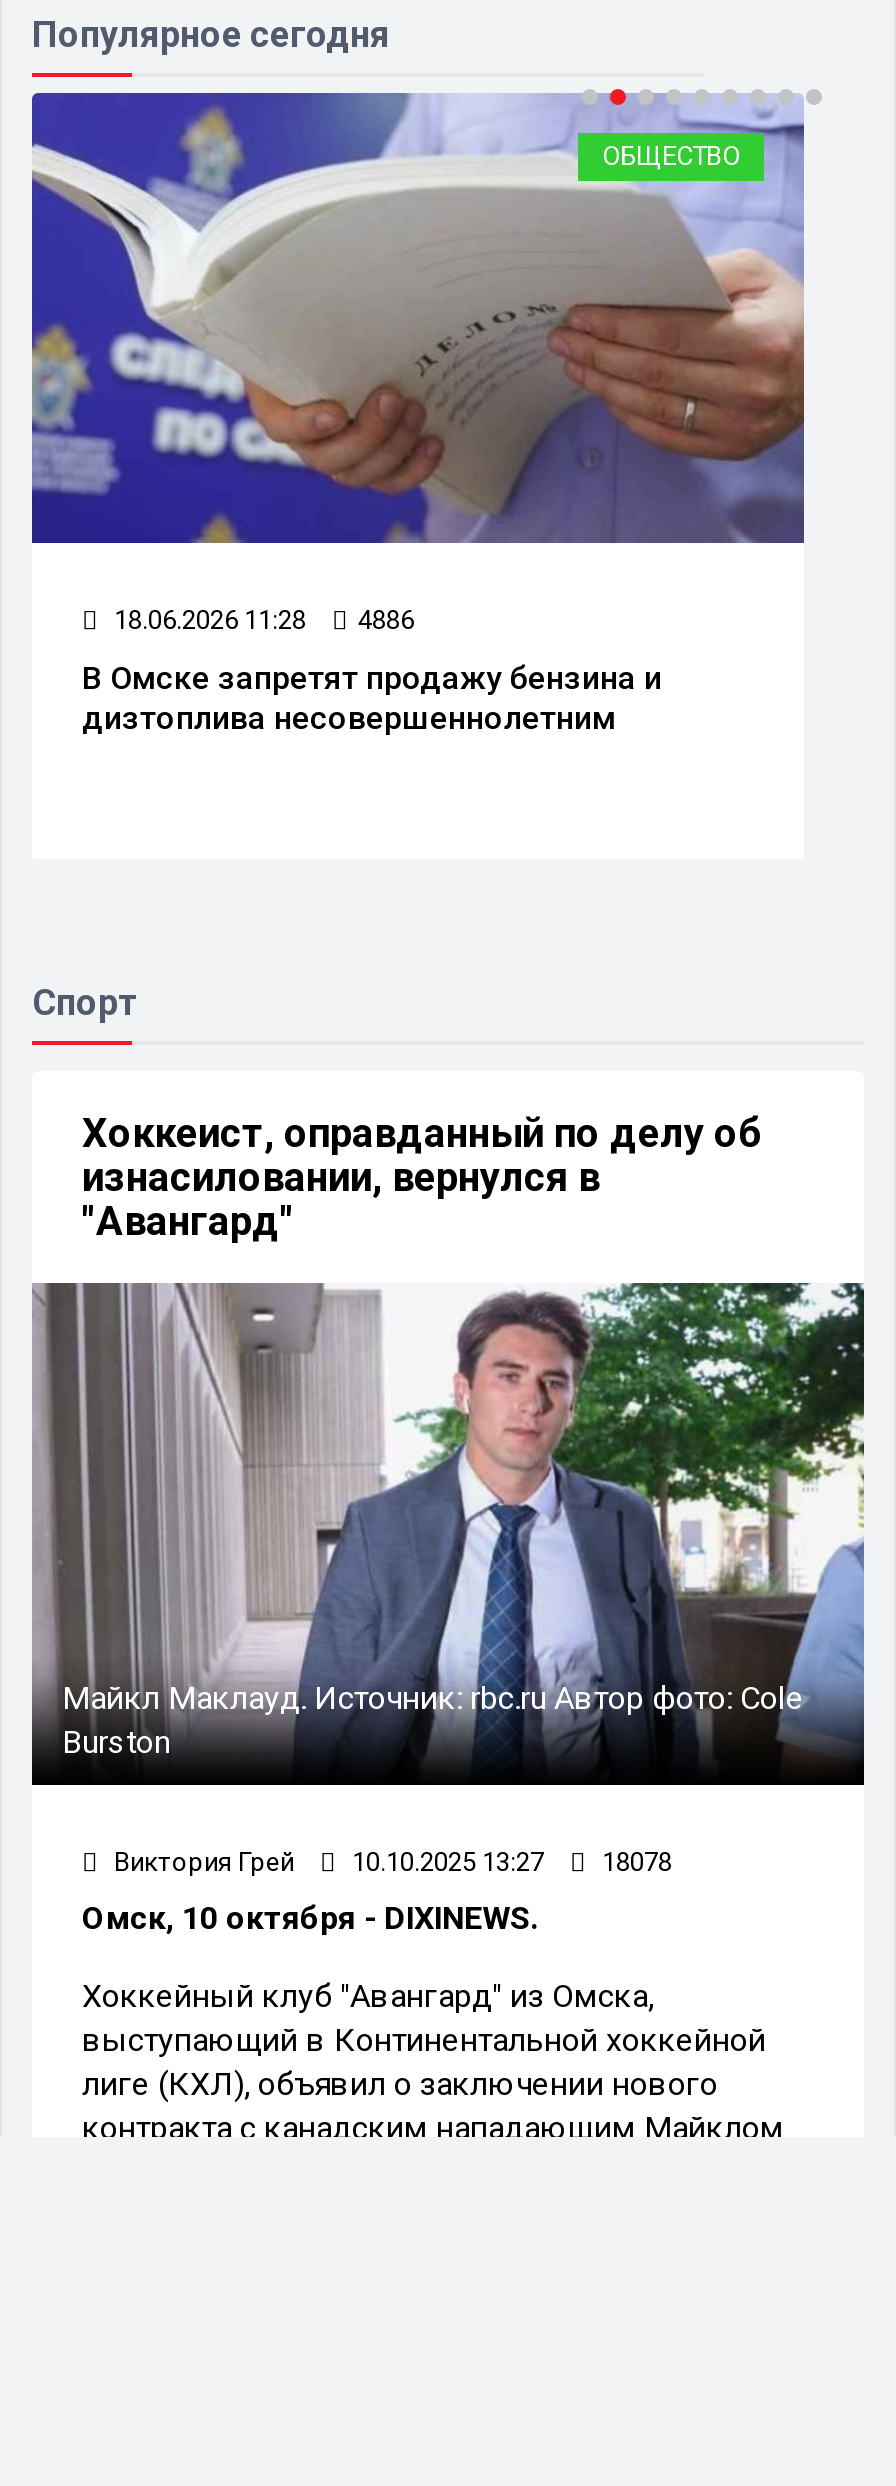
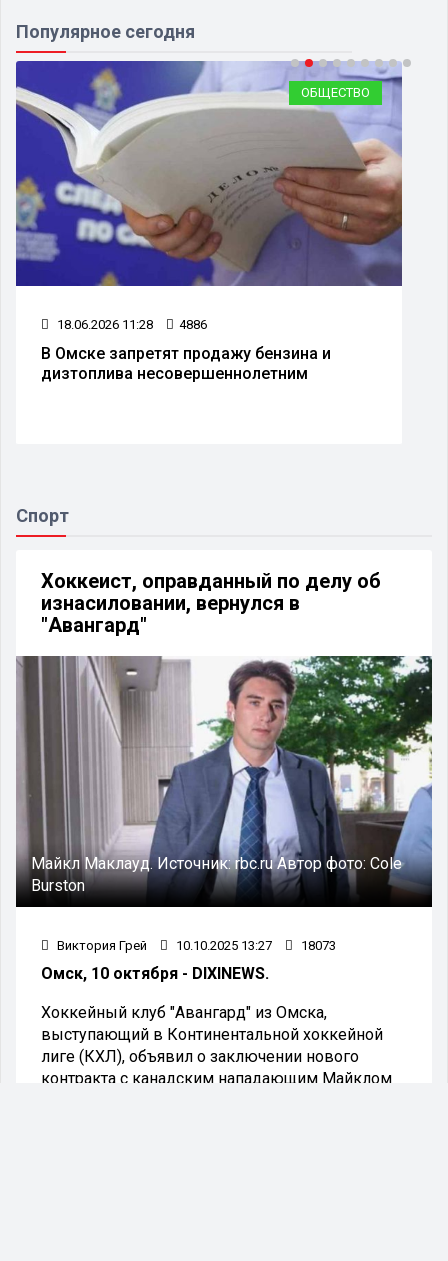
- Виктория Грей 10.10.2025 13:27 18078
+ Виктория Грей 10.10.2025 13:27 18073
